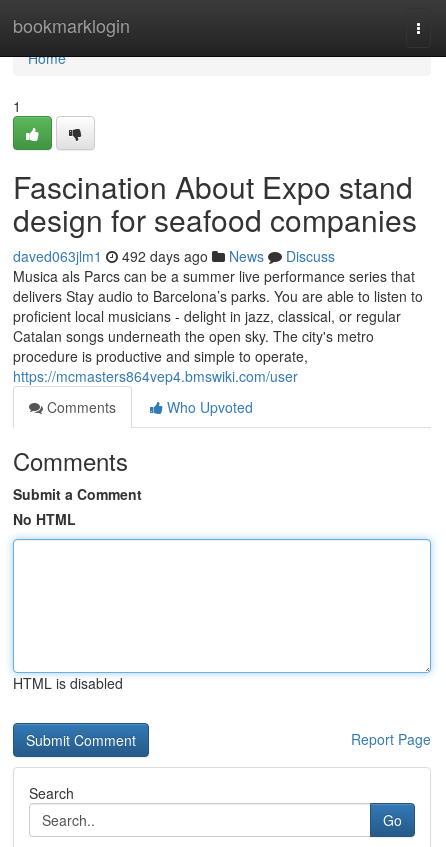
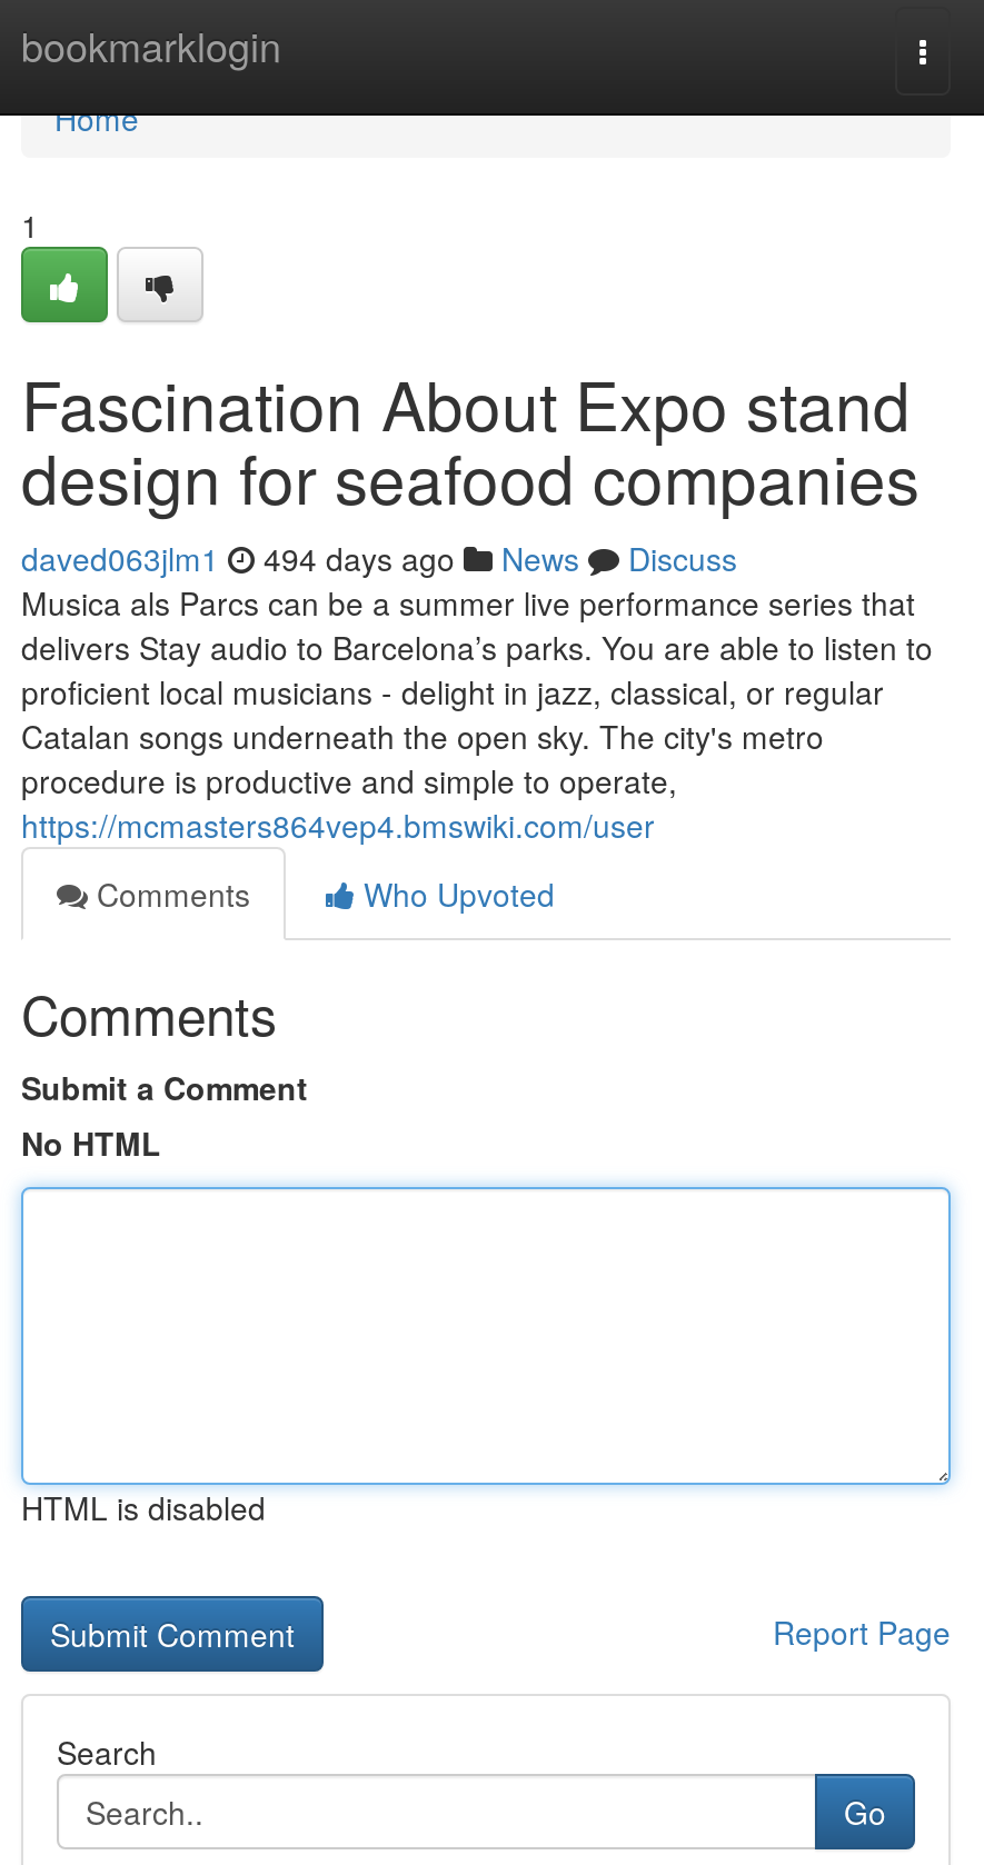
- daved063jlm1 492 days ago News Discuss
+ daved063jlm1 494 days ago News Discuss
